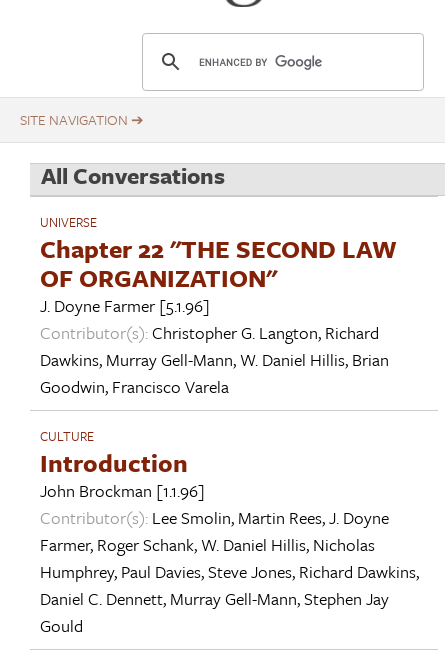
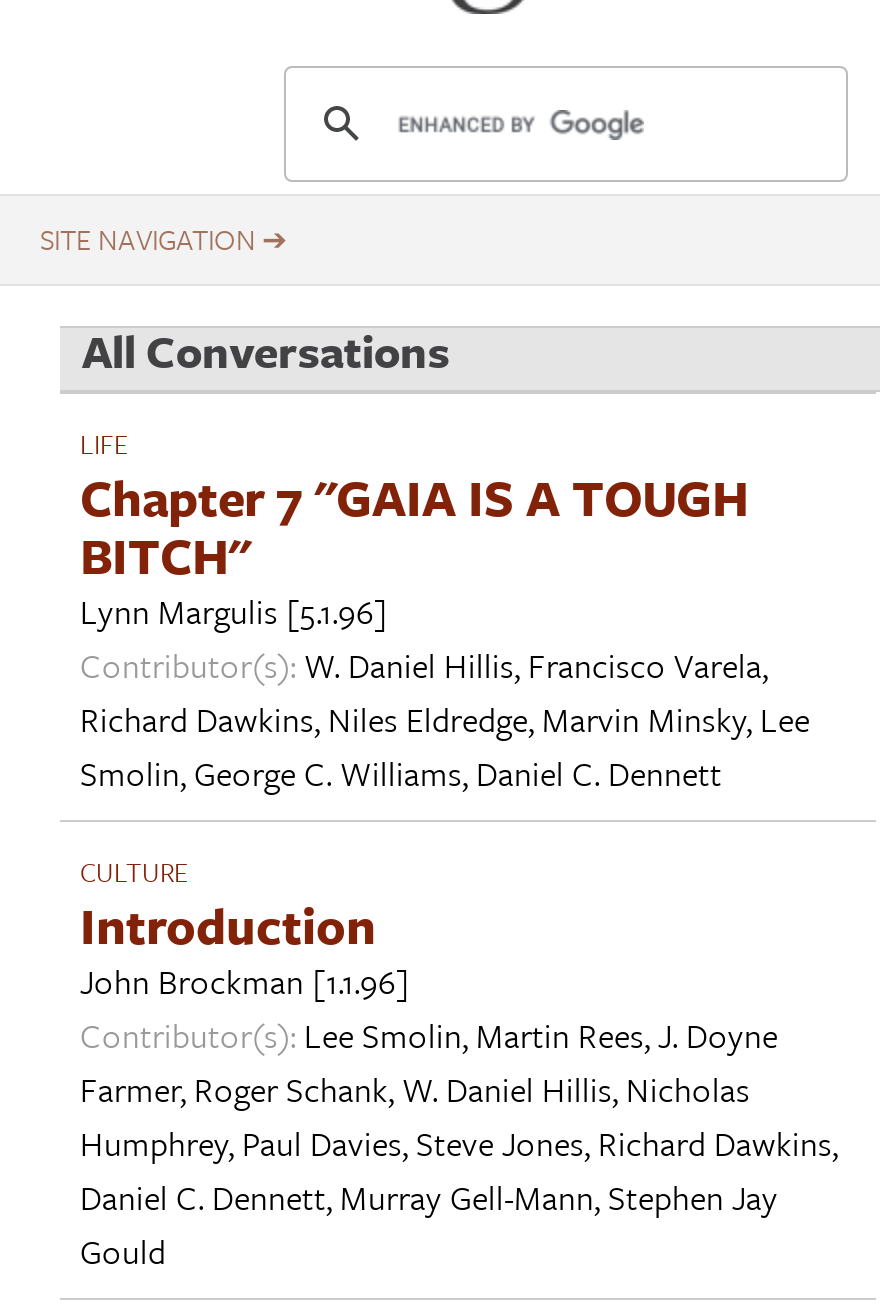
- UNIVERSE
- Chapter 22 "THE SECOND LAW
- OF ORGANIZATION"
- J. Doyne Farmer [5.1.96]
- Contributor(s): Christopher G. Langton, Richard
- Dawkins, Murray Gell-Mann, W. Daniel Hillis, Brian
- Goodwin, Francisco Varela
+ LIFE
+ Chapter 7 "GAIA IS A TOUGH
+ BITCH"
+ Lynn Margulis [5.1.96]
+ Contributor(s): W. Daniel Hillis, Francisco Varela,
+ Richard Dawkins, Niles Eldredge, Marvin Minsky, Lee
+ Smolin, George C. Williams, Daniel C. Dennett
